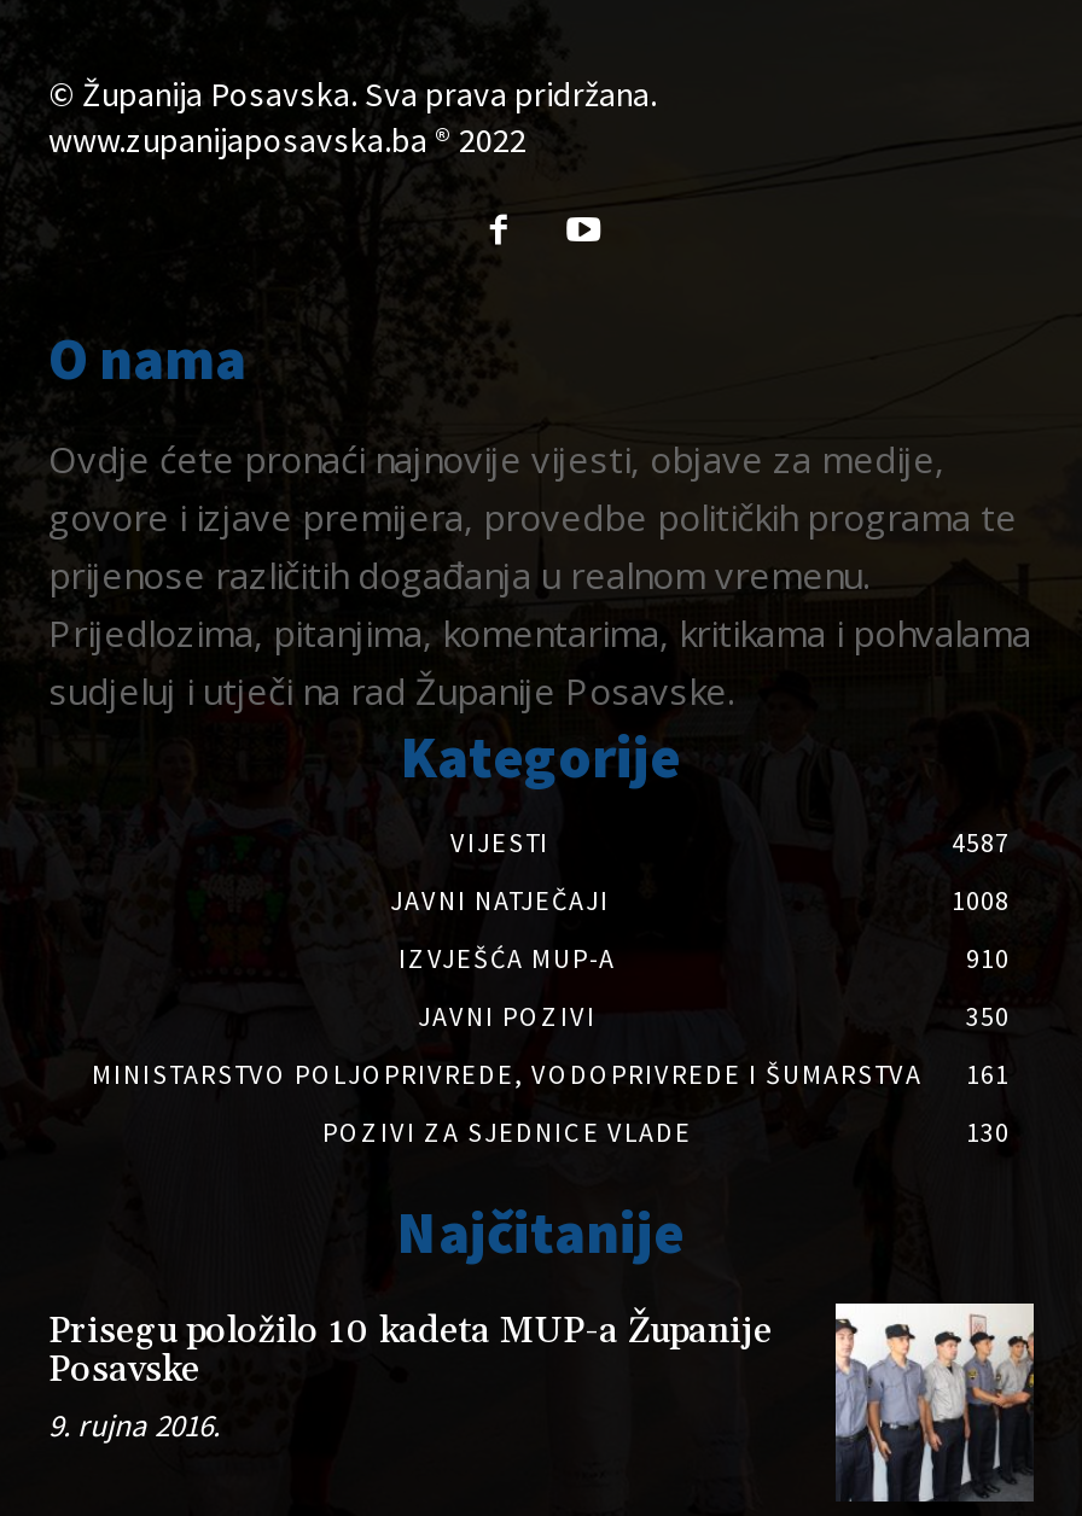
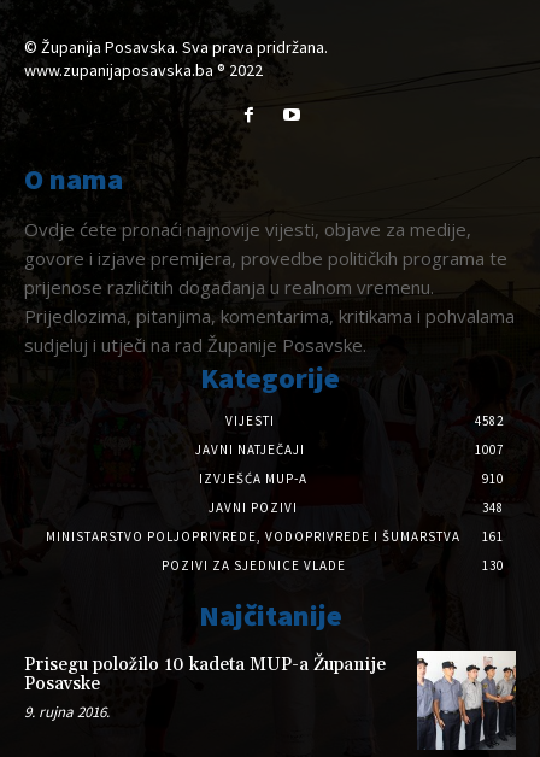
- 4587
+ 4582

- 1008
+ 1007

- 350
+ 348
